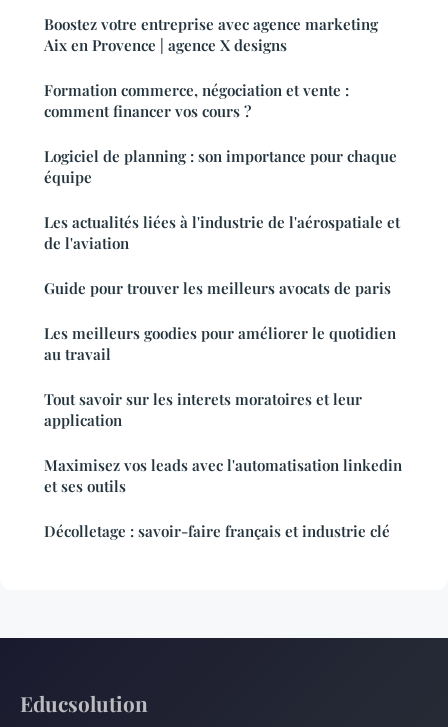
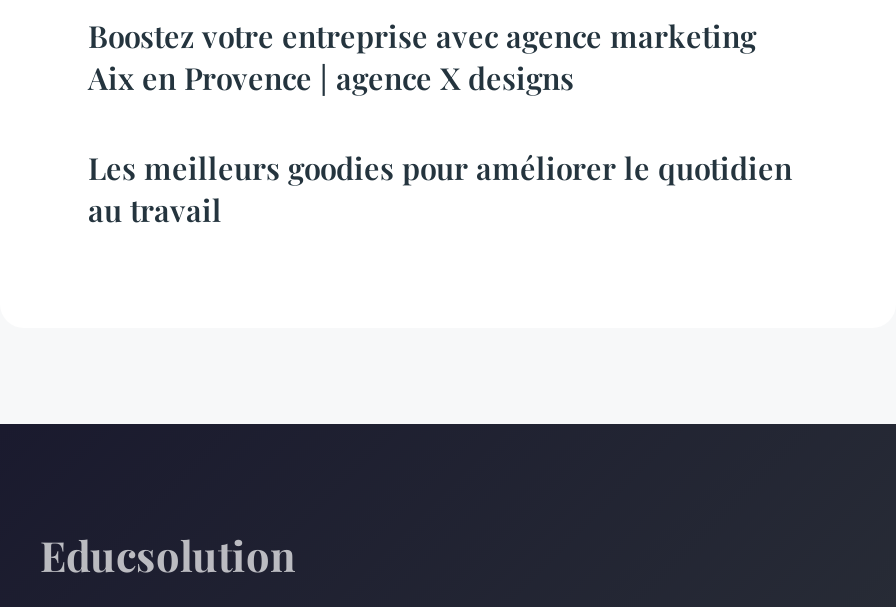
- Formation commerce, négociation et vente :
- comment financer vos cours ?
- Logiciel de planning : son importance pour chaque
- équipe
- Les actualités liées à l'industrie de l'aérospatiale et
- de l'aviation
- Guide pour trouver les meilleurs avocats de paris

- Tout savoir sur les interets moratoires et leur
- application
- Maximisez vos leads avec l'automatisation linkedin
- et ses outils
- Décolletage : savoir-faire français et industrie clé
